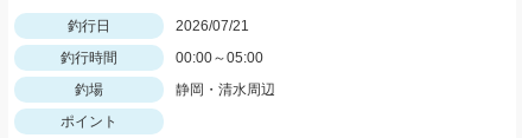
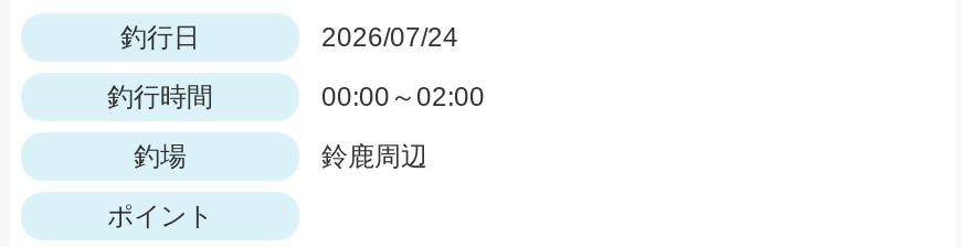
- 2026/07/21
+ 2026/07/24

- 00:00～05:00
+ 00:00～02:00

- 静岡・清水周辺
+ 鈴鹿周辺
